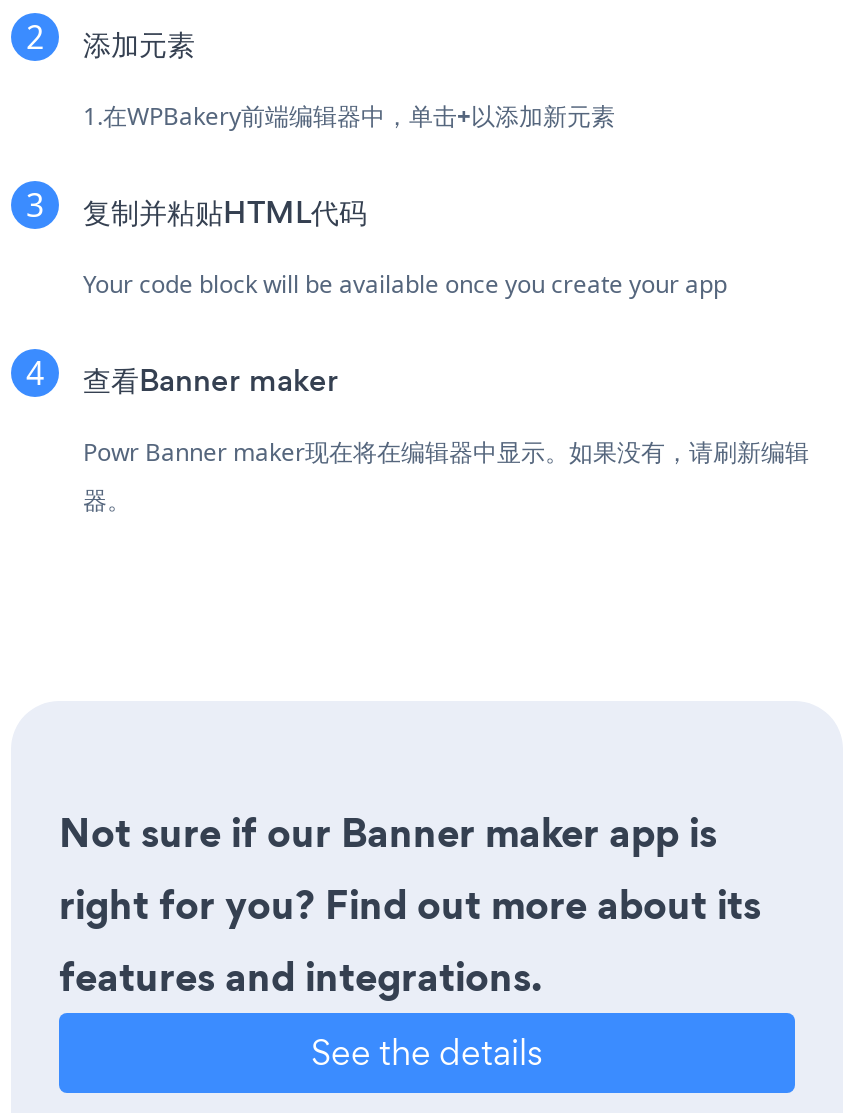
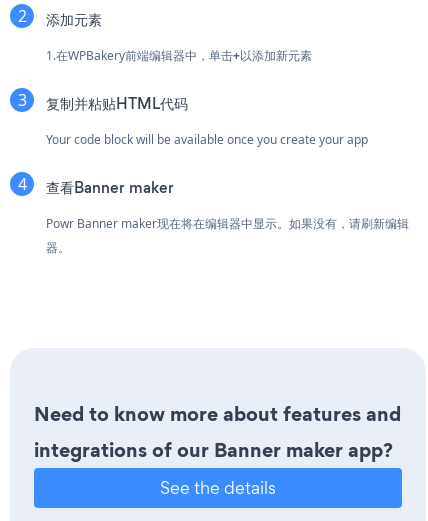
- Not sure if our Banner maker app is
- right for you? Find out more about its
- features and integrations.
+ Need to know more about features and
+ integrations of our Banner maker app?
